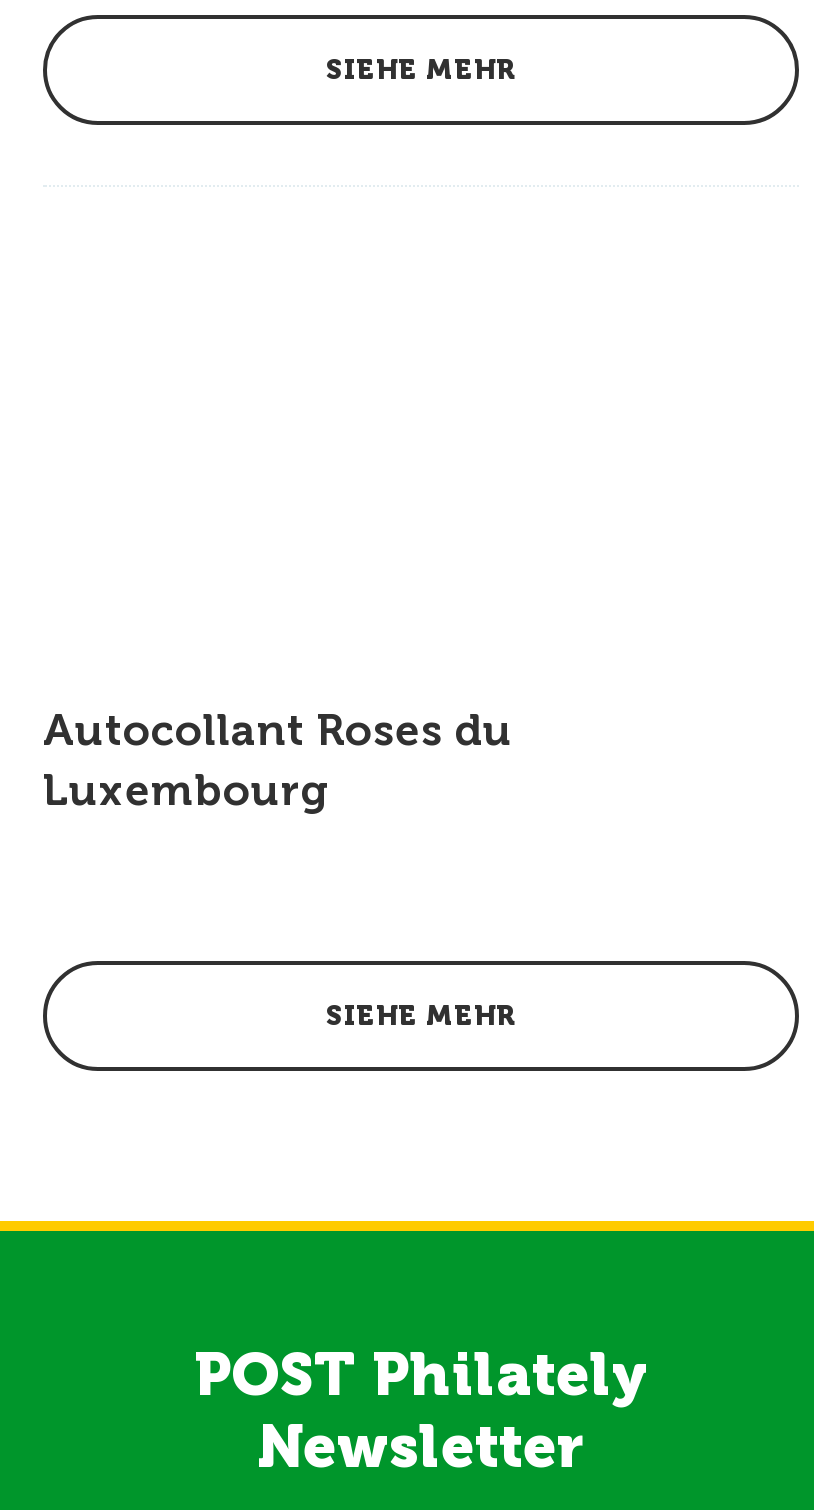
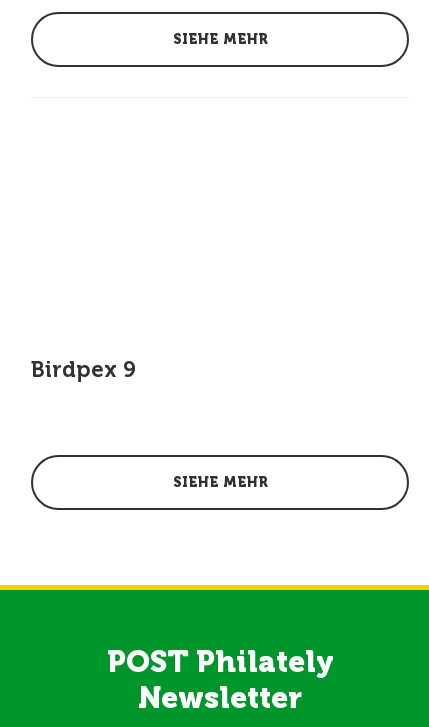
- Autocollant Roses du
- Luxembourg
+ Birdpex 9
